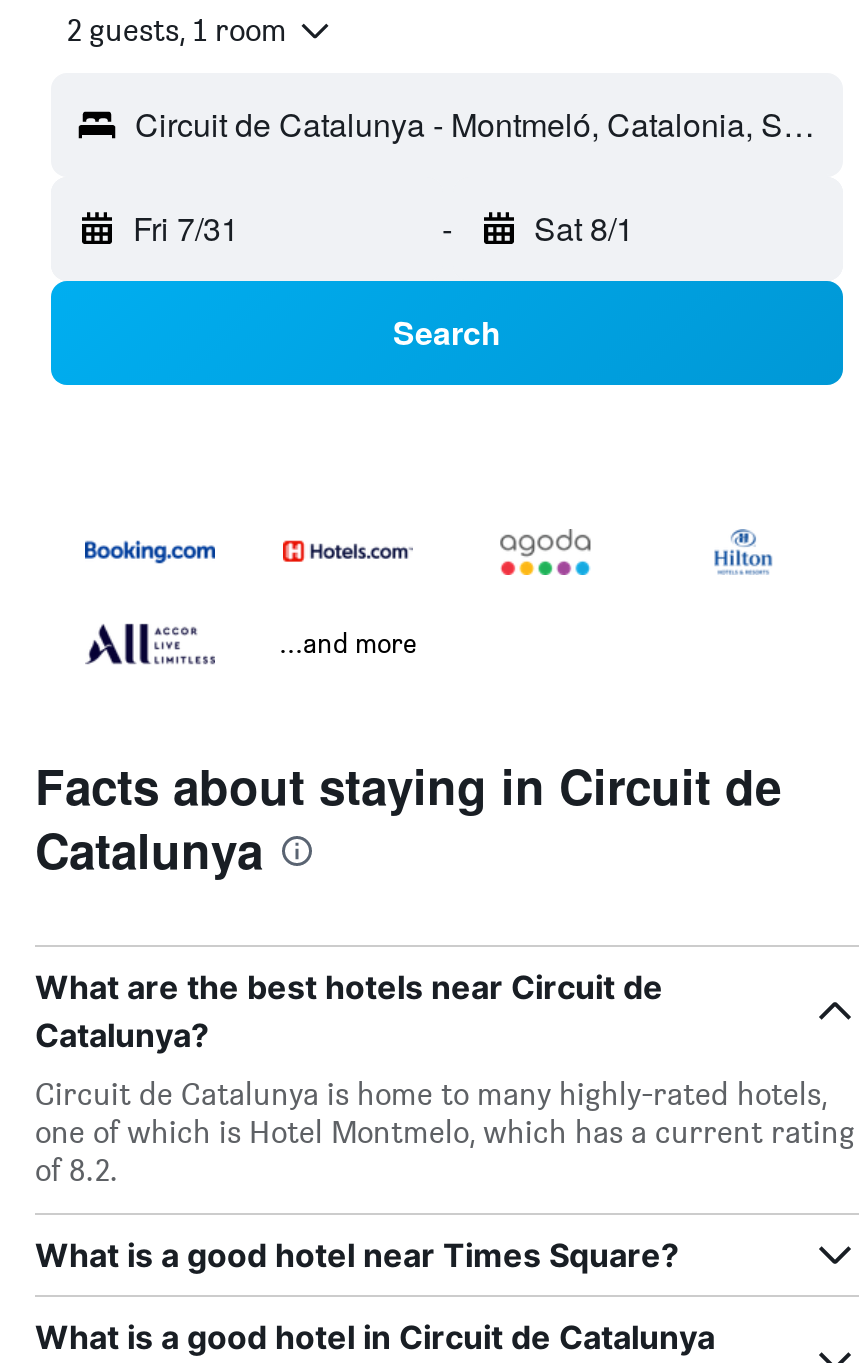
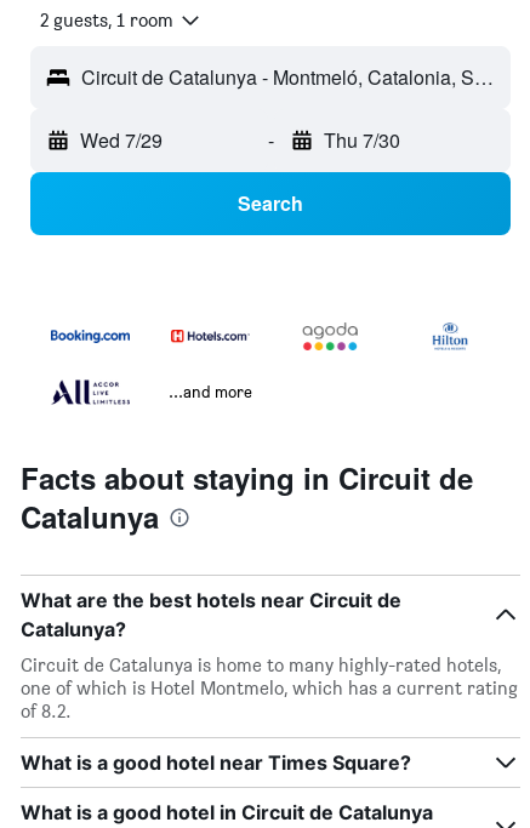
- Fri 7/31
+ Wed 7/29

- Sat 8/1
+ Thu 7/30
